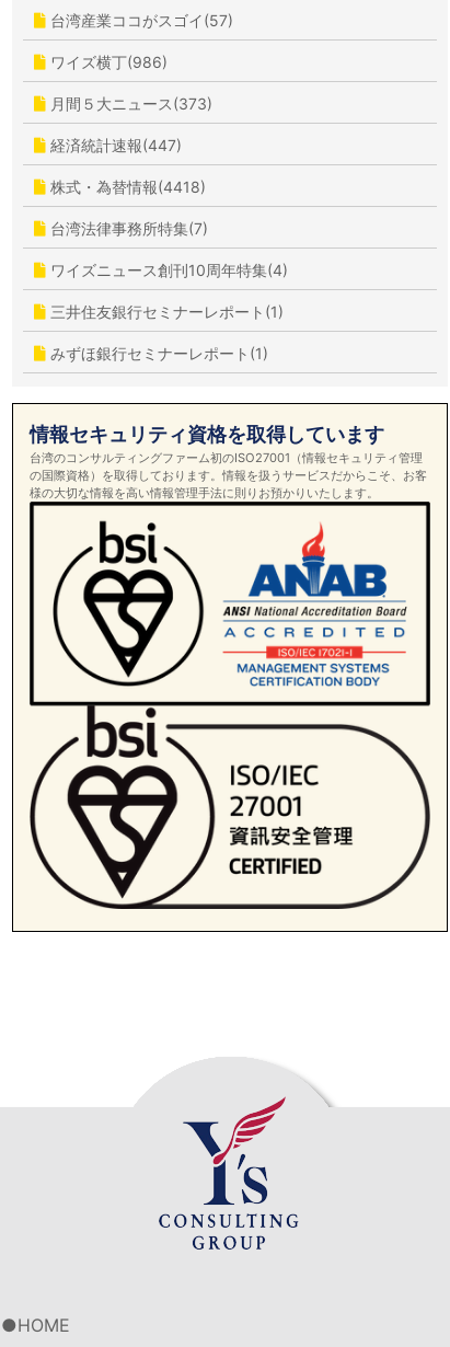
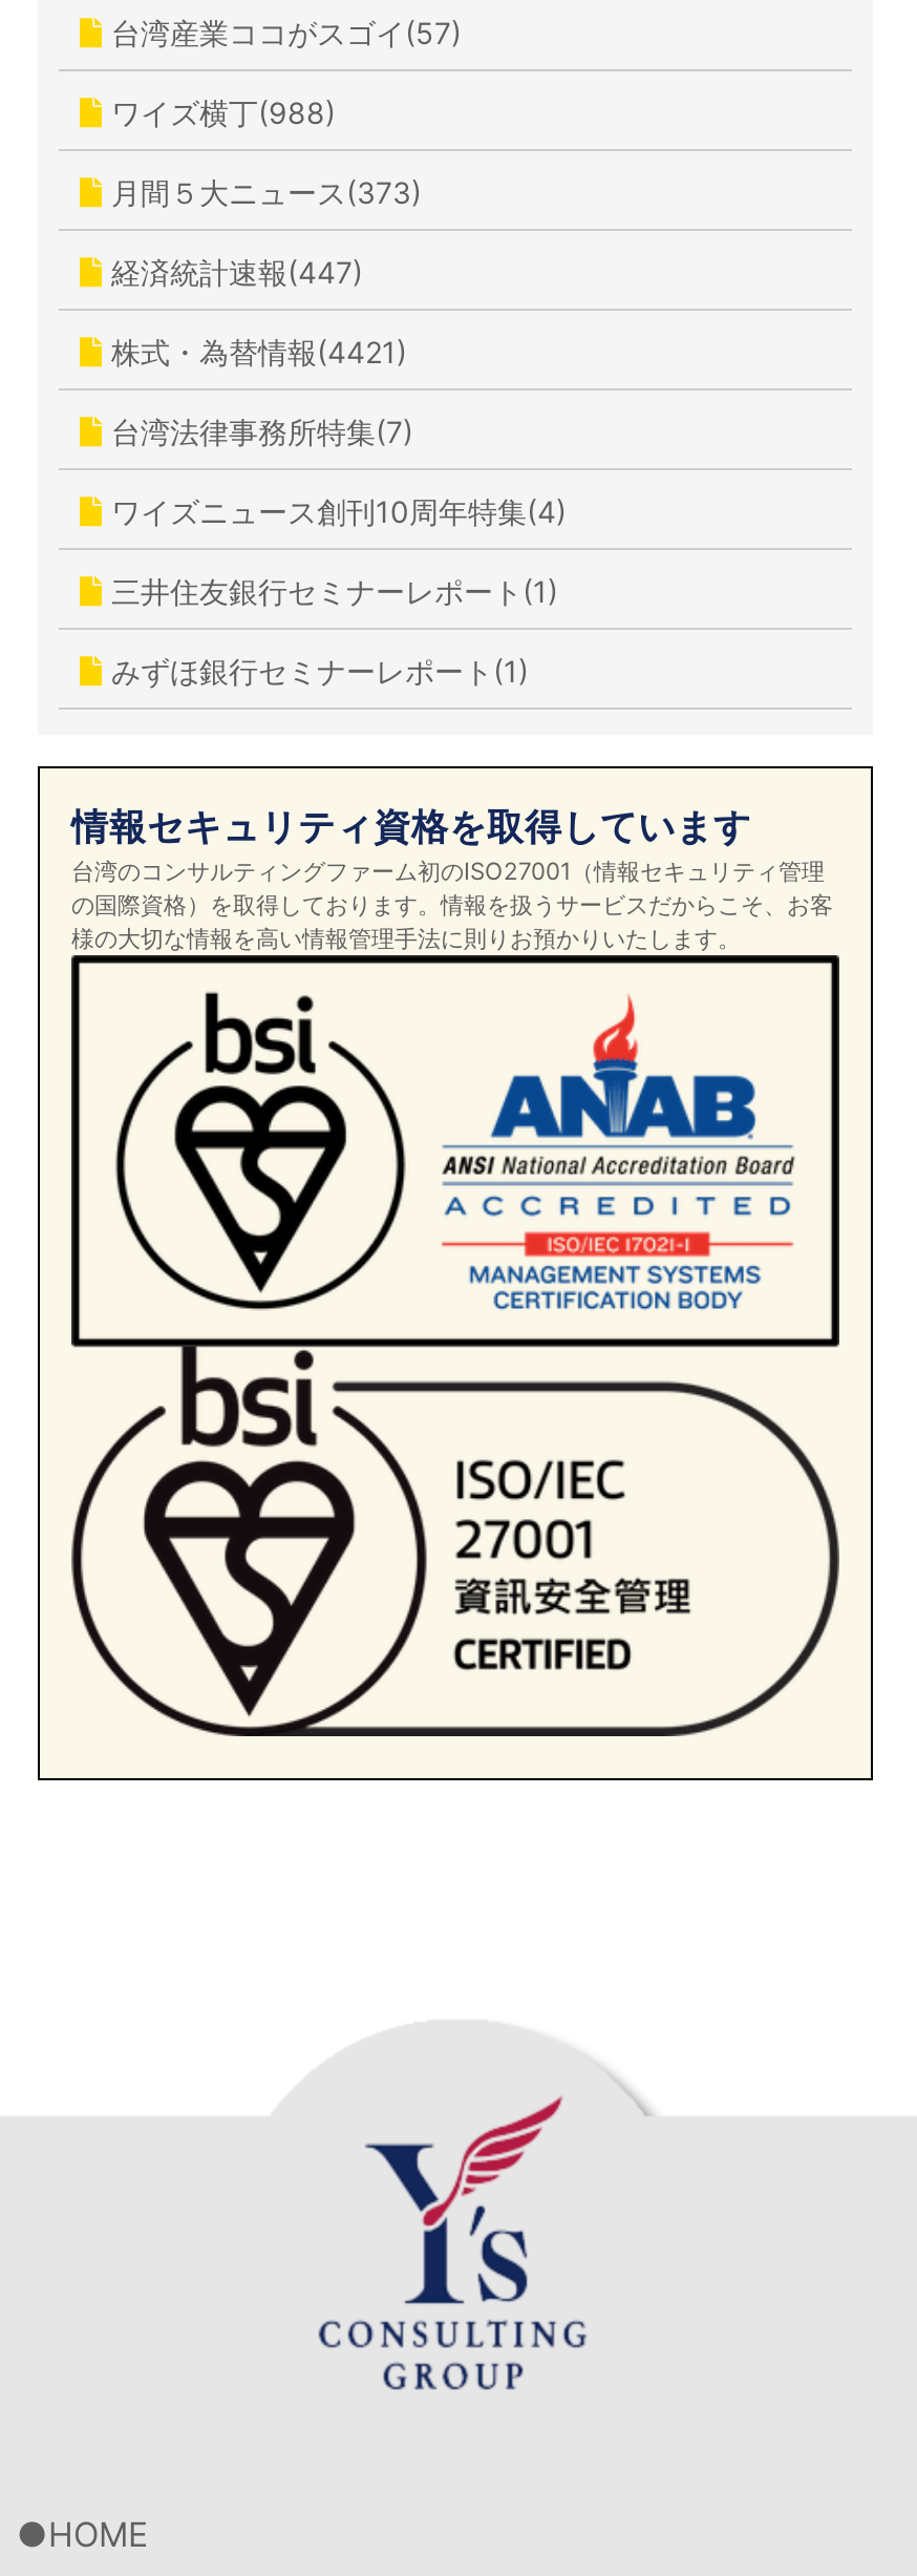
- ワイズ横丁(986)
+ ワイズ横丁(988)

- 株式・為替情報(4418)
+ 株式・為替情報(4421)
